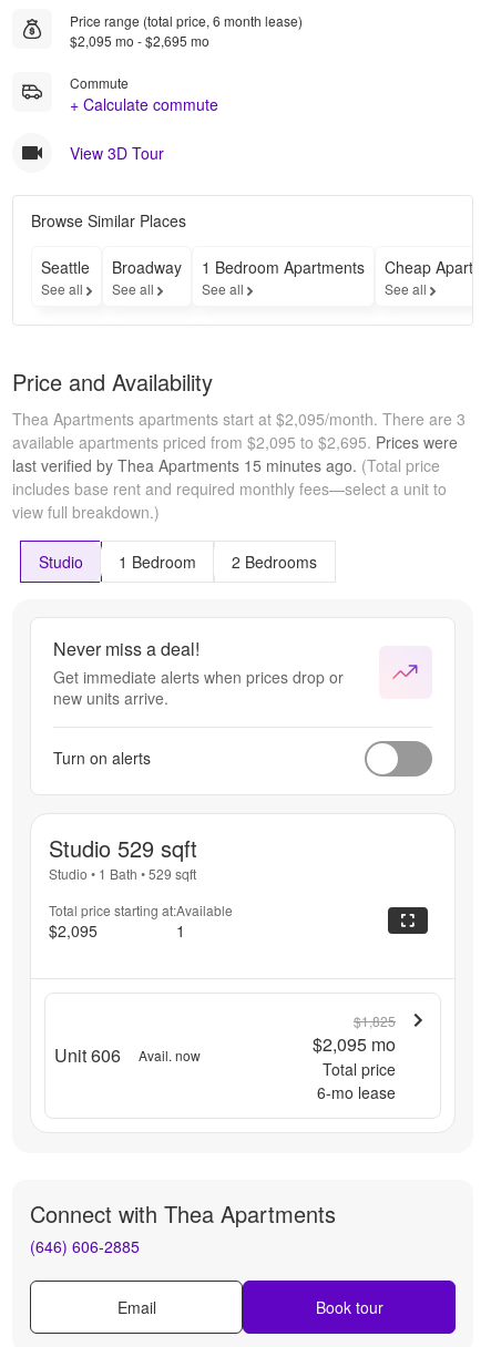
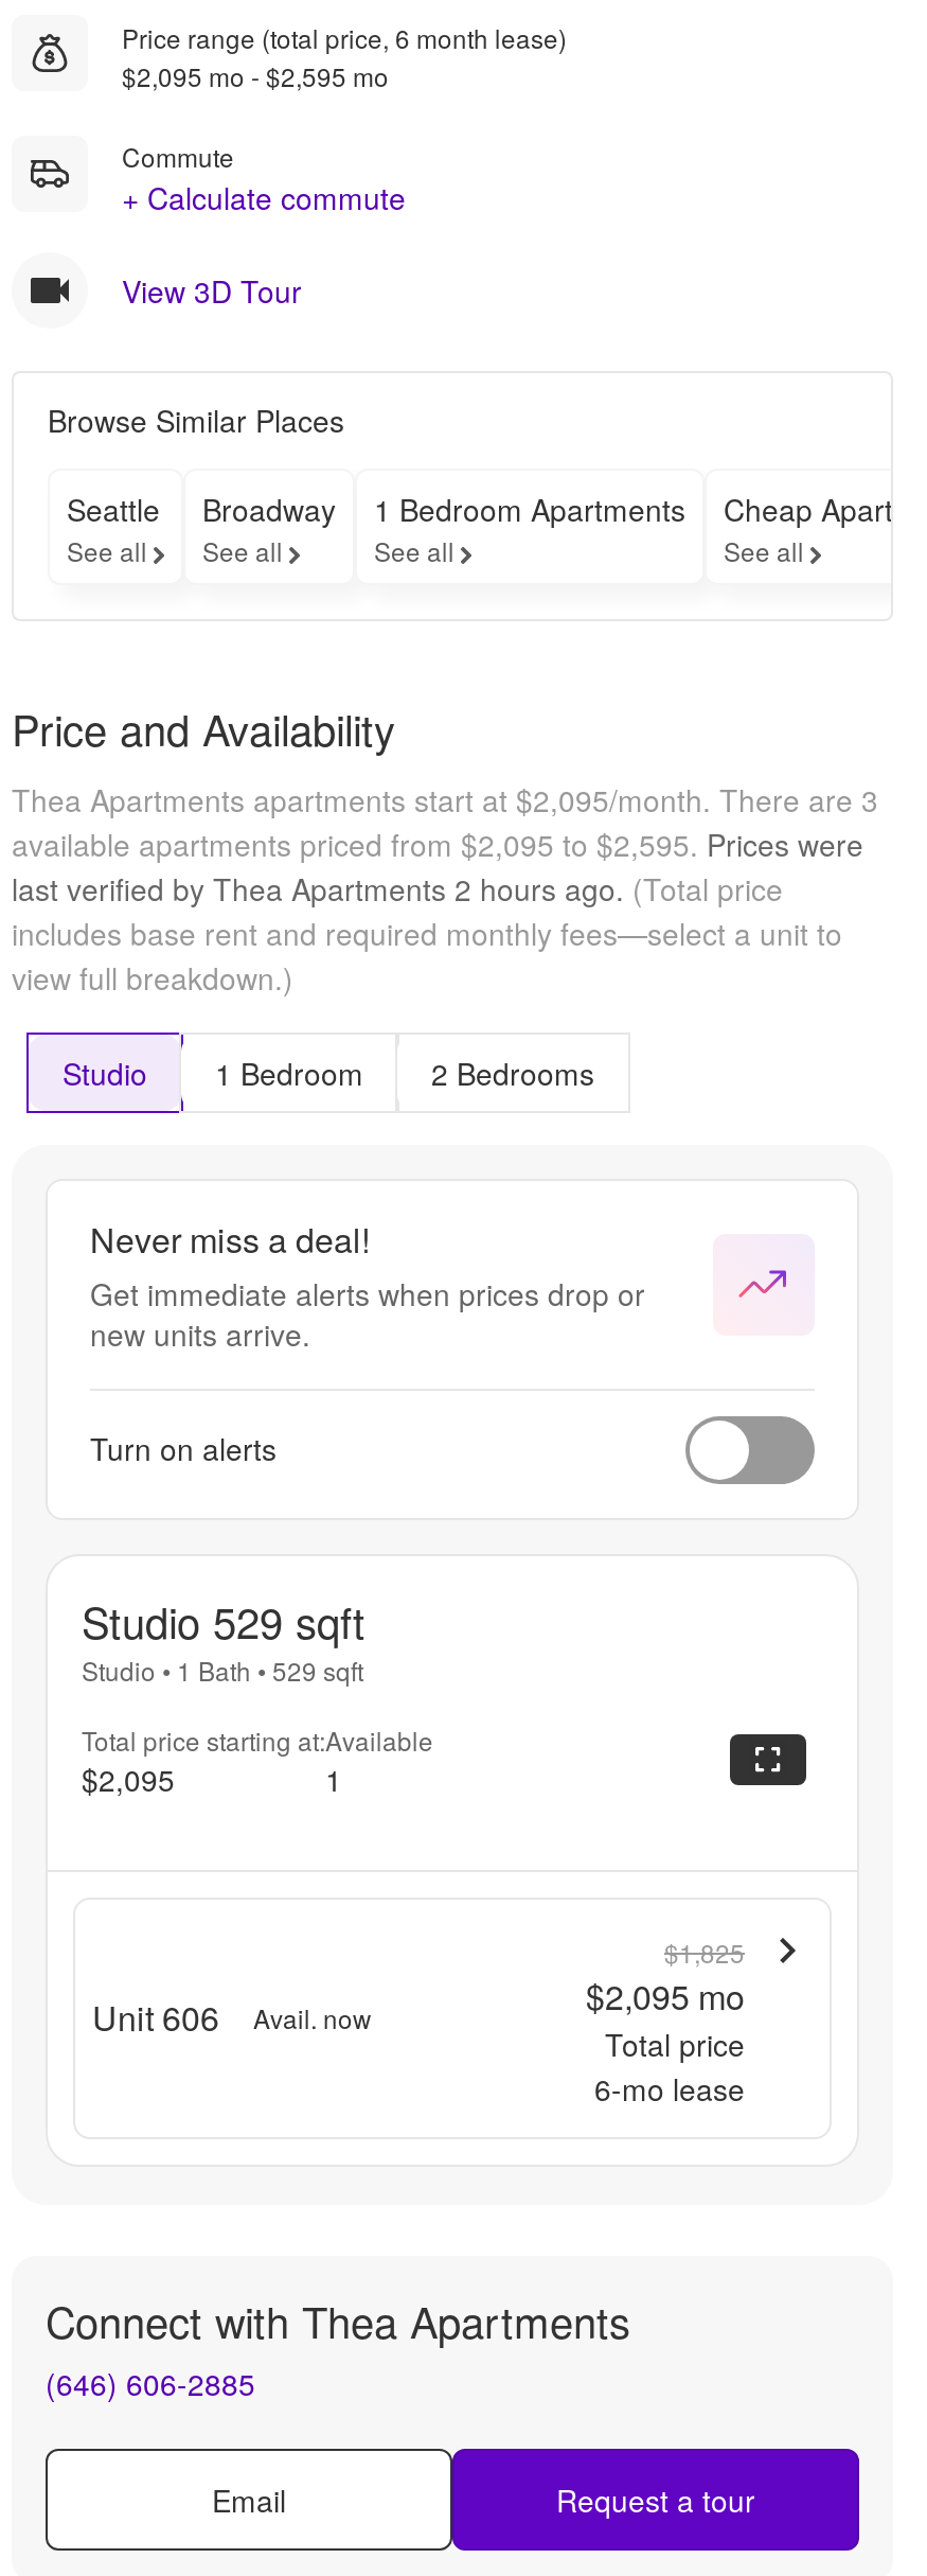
- $2,095 mo - $2,695 mo
+ $2,095 mo - $2,595 mo

- available apartments priced from $2,095 to $2,695. Prices were
+ available apartments priced from $2,095 to $2,595. Prices were

- last verified by Thea Apartments 15 minutes ago. (Total price
+ last verified by Thea Apartments 2 hours ago. (Total price

- Book tour
+ Request a tour
